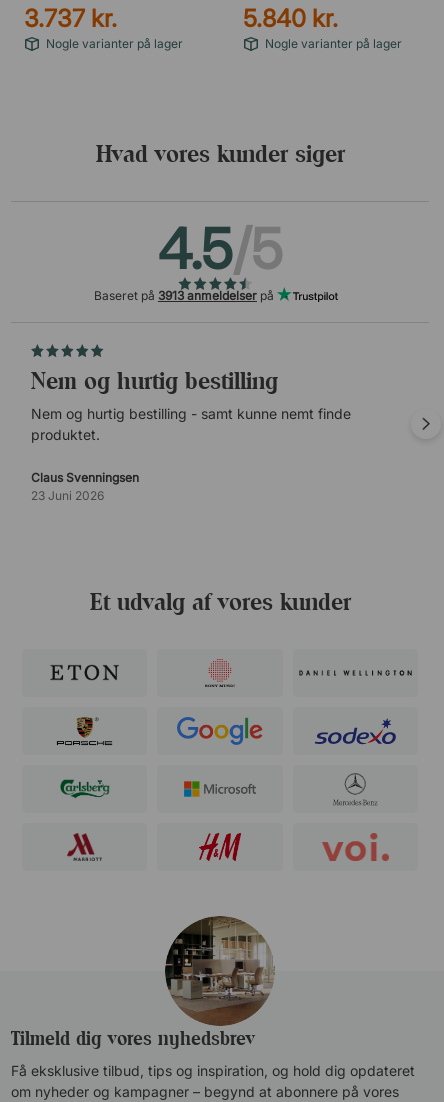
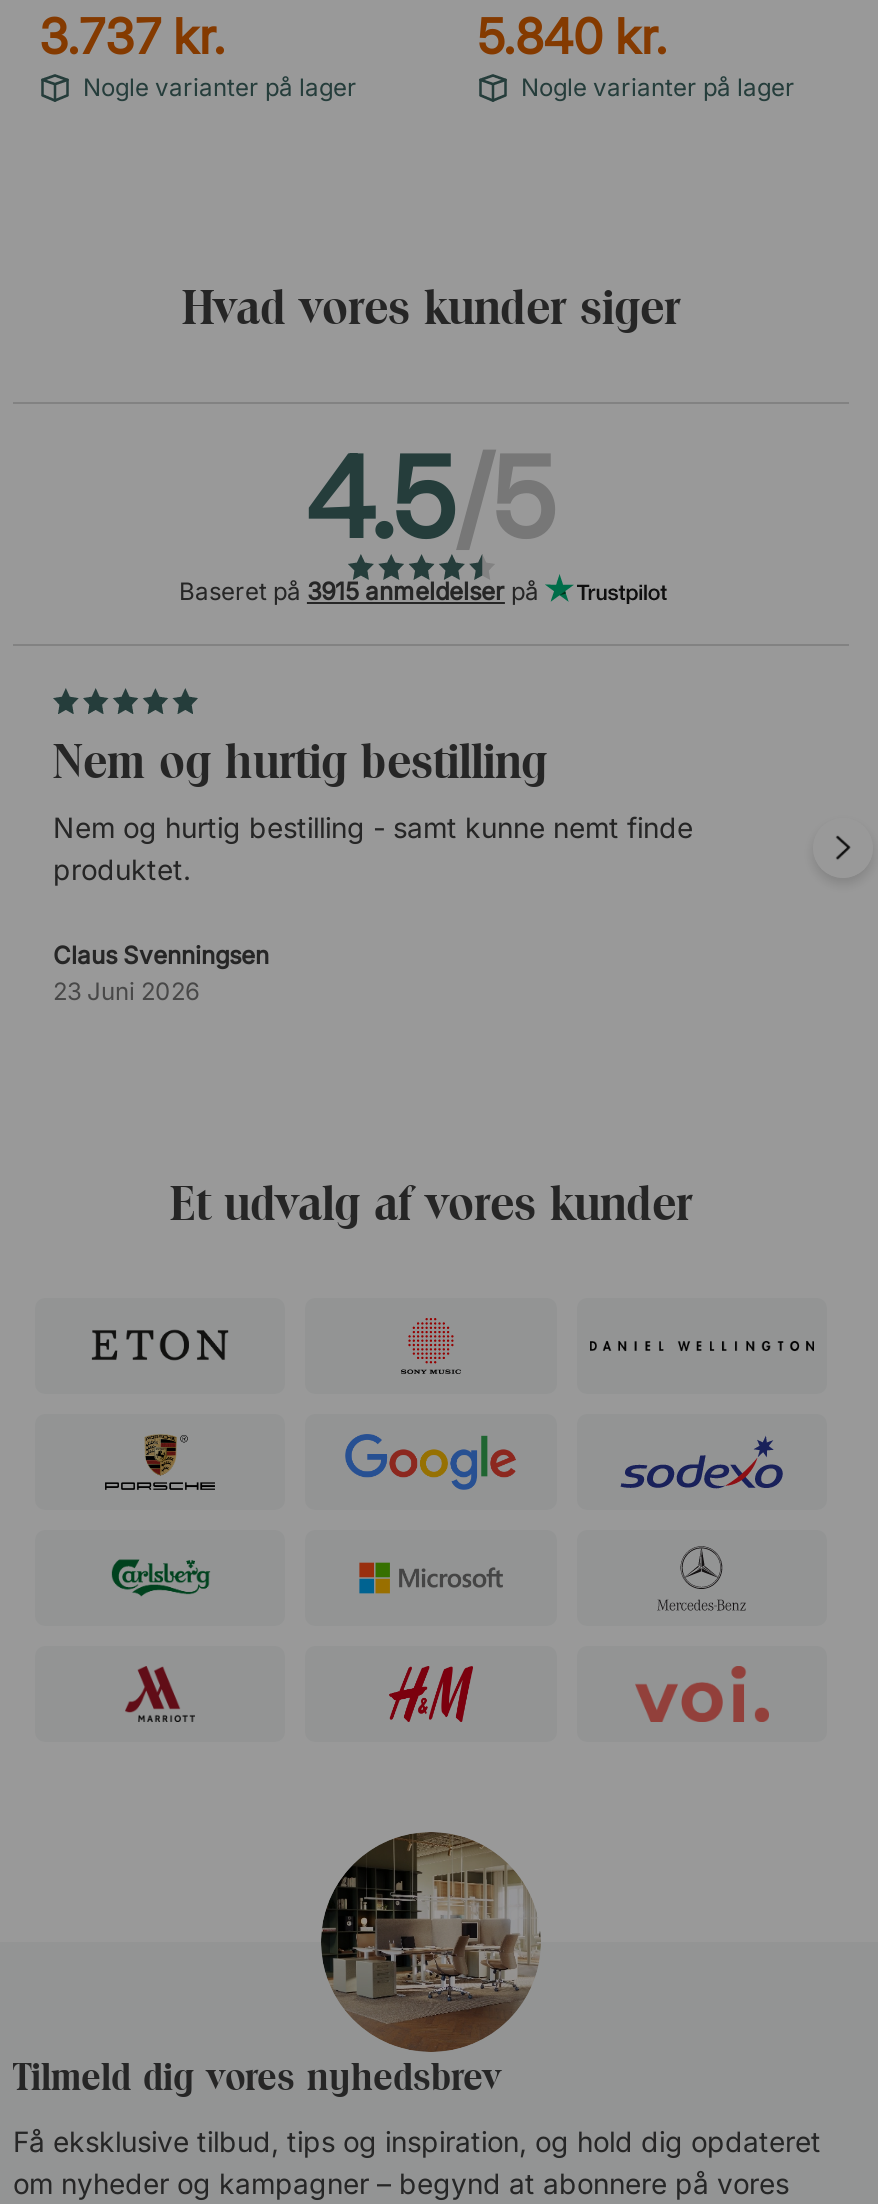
- Baseret på 3913 anmeldelser på
+ Baseret på 3915 anmeldelser på
